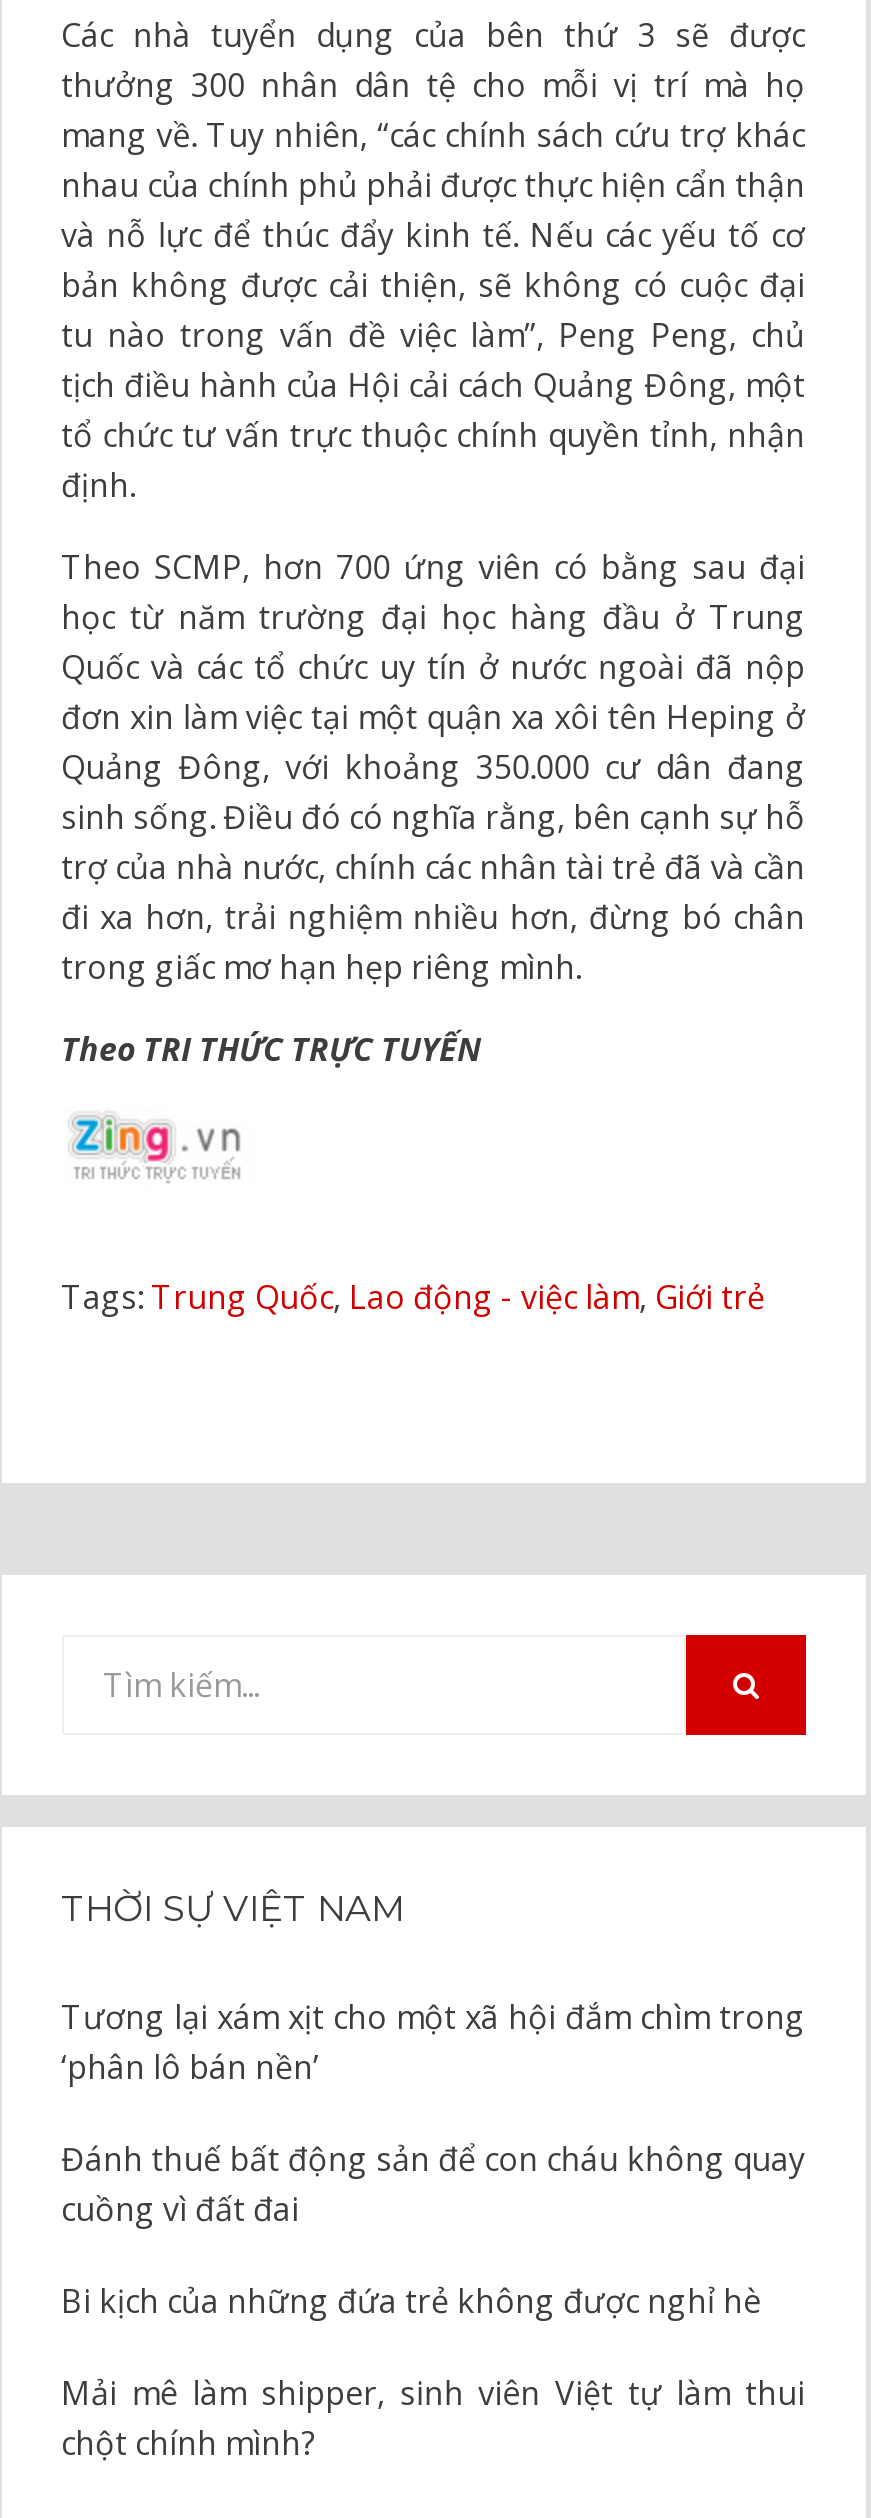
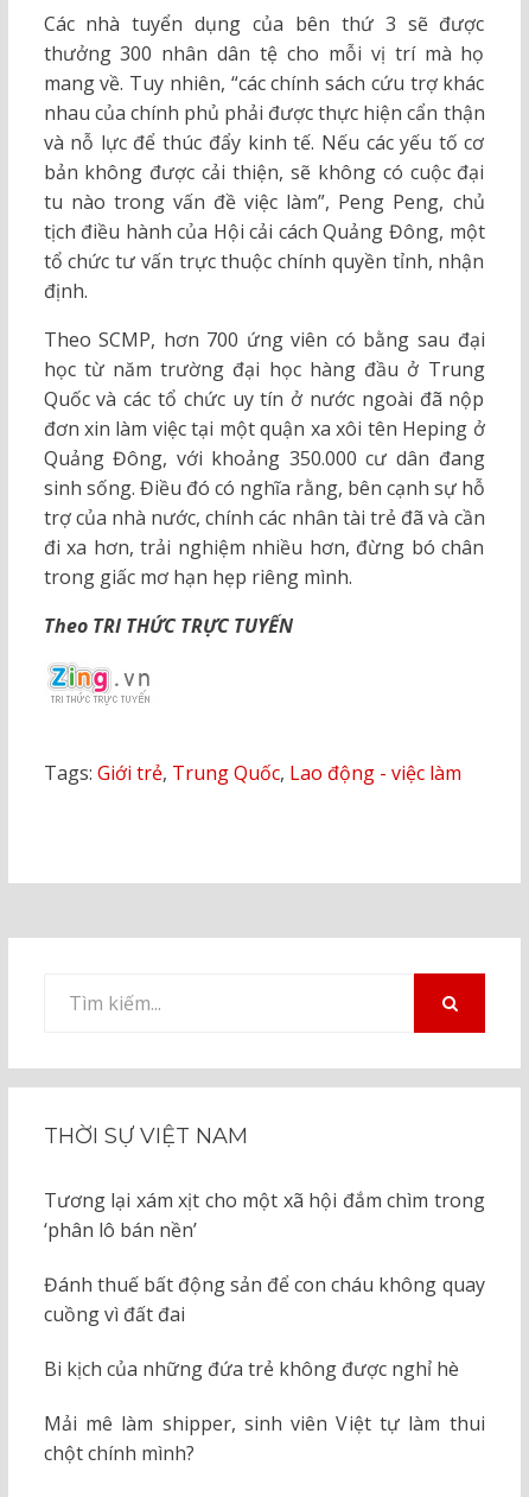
- Tags: Trung Quốc, Lao động - việc làm, Giới trẻ
+ Tags: Giới trẻ, Trung Quốc, Lao động - việc làm
